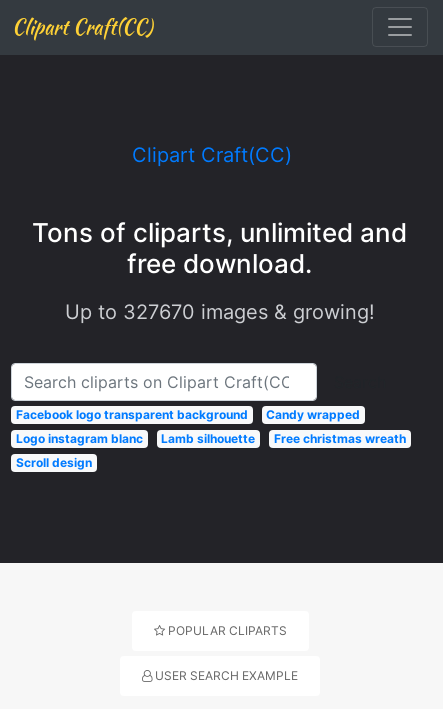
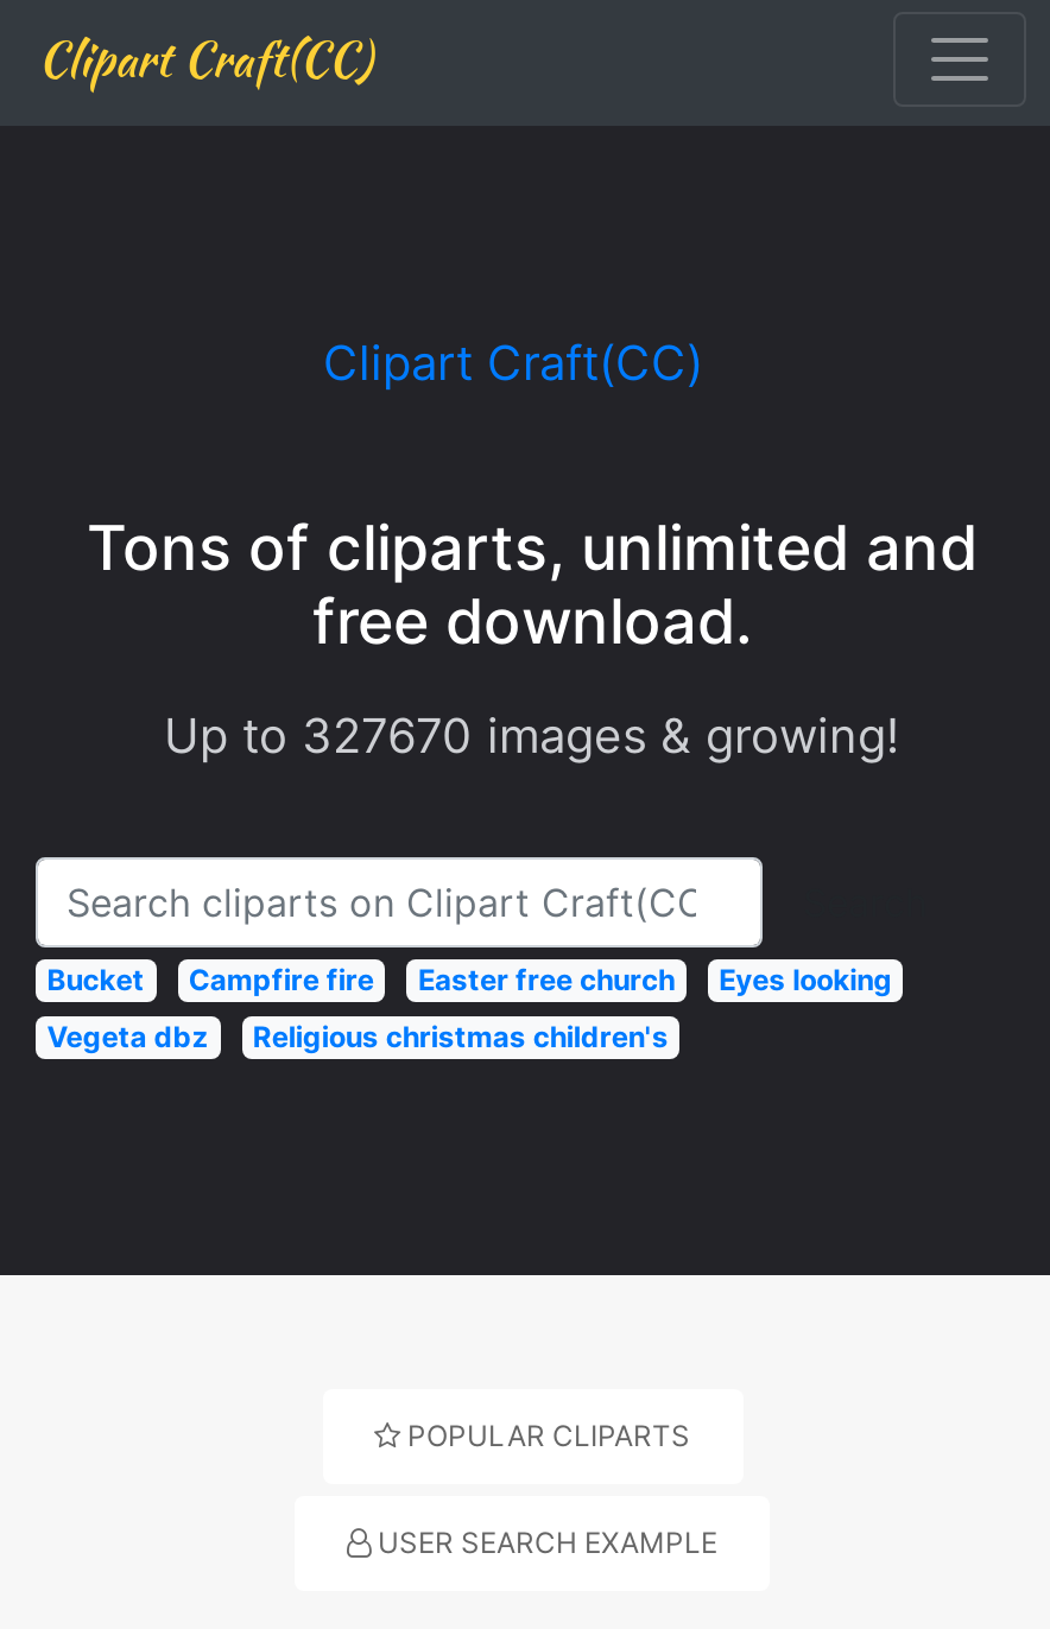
- Facebook logo transparent background
- Candy wrapped
- Logo instagram blanc
- Lamb silhouette
- Free christmas wreath
- Scroll design
+ Bucket
+ Campfire fire
+ Easter free church
+ Eyes looking
+ Vegeta dbz
+ Religious christmas children's
